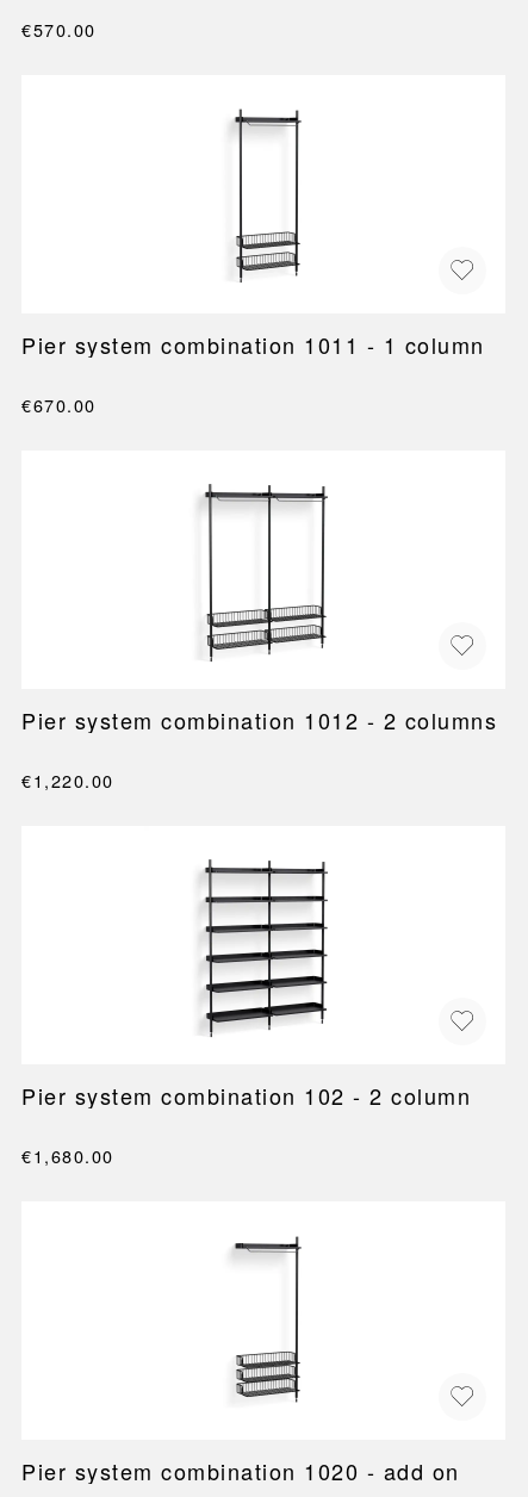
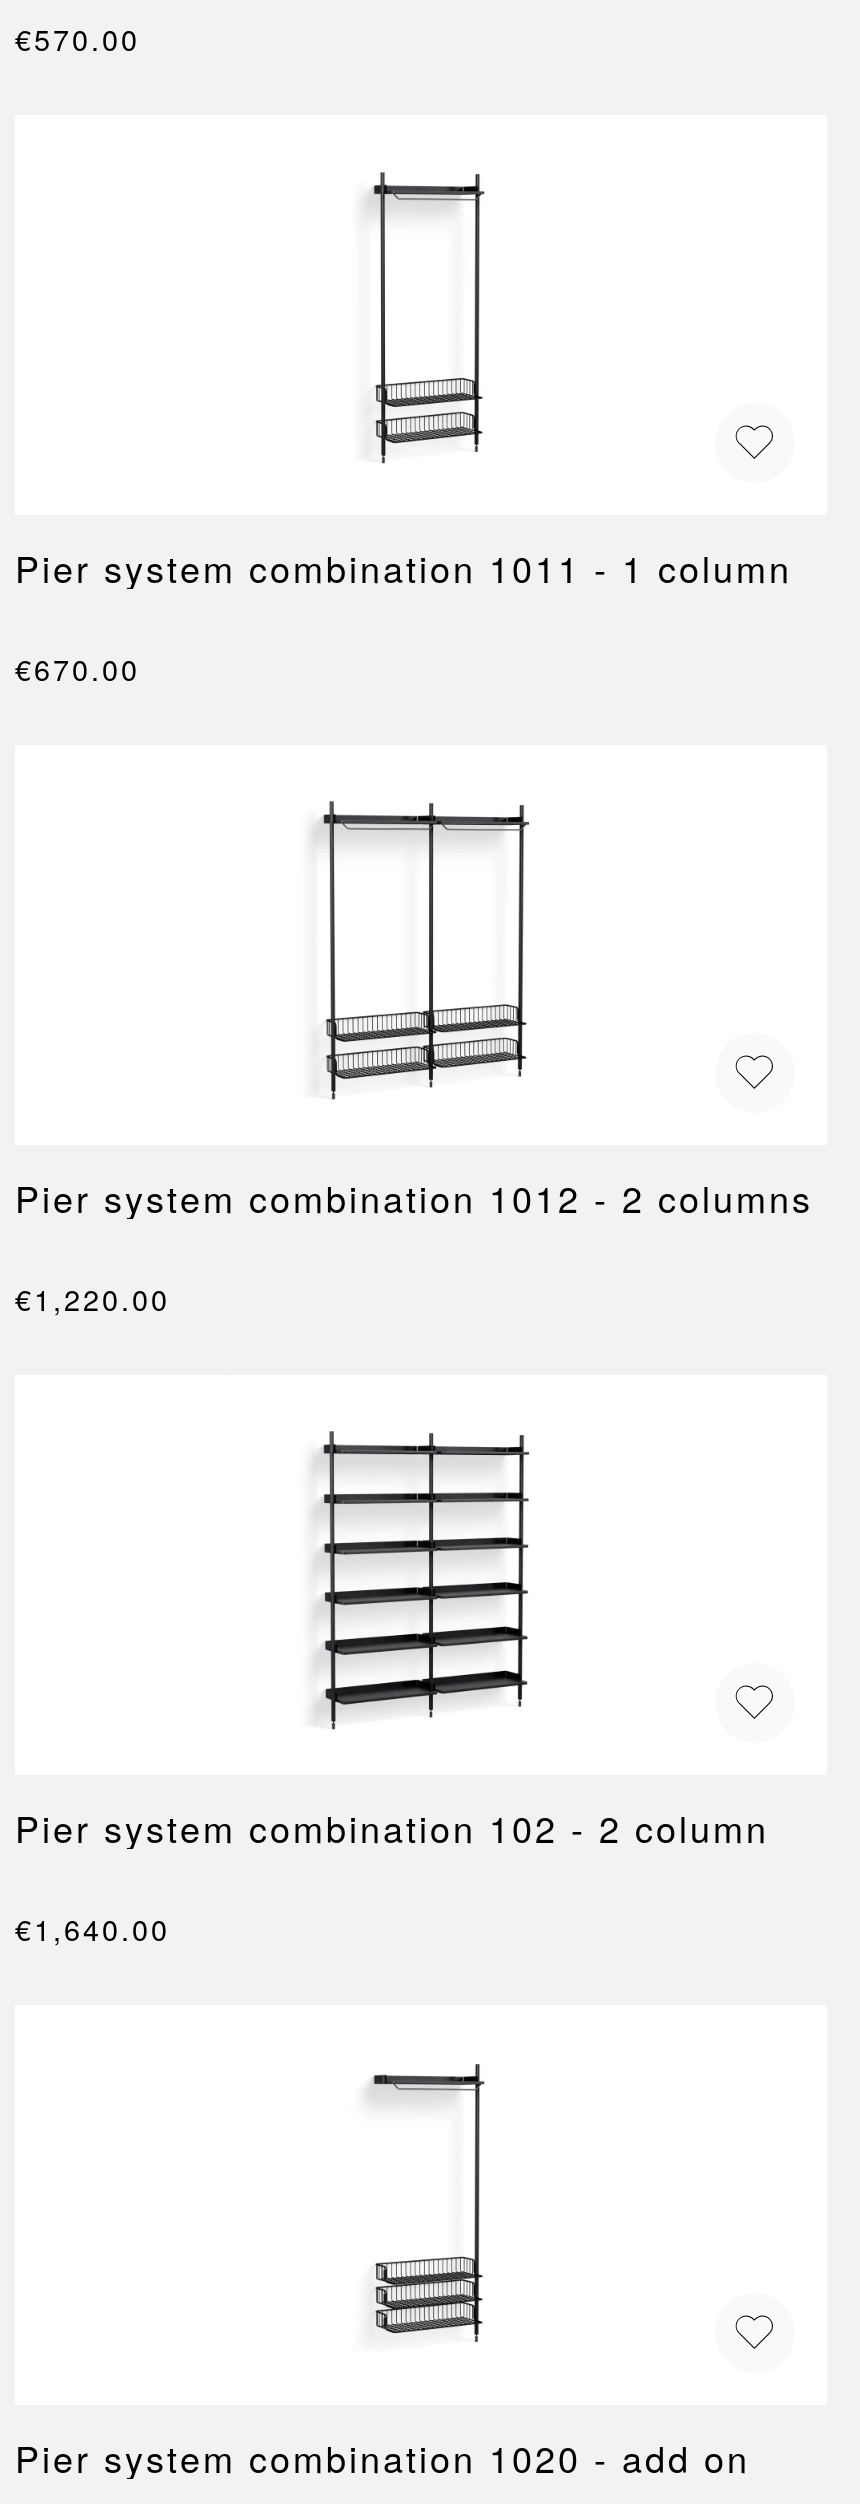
- €1,680.00
+ €1,640.00
